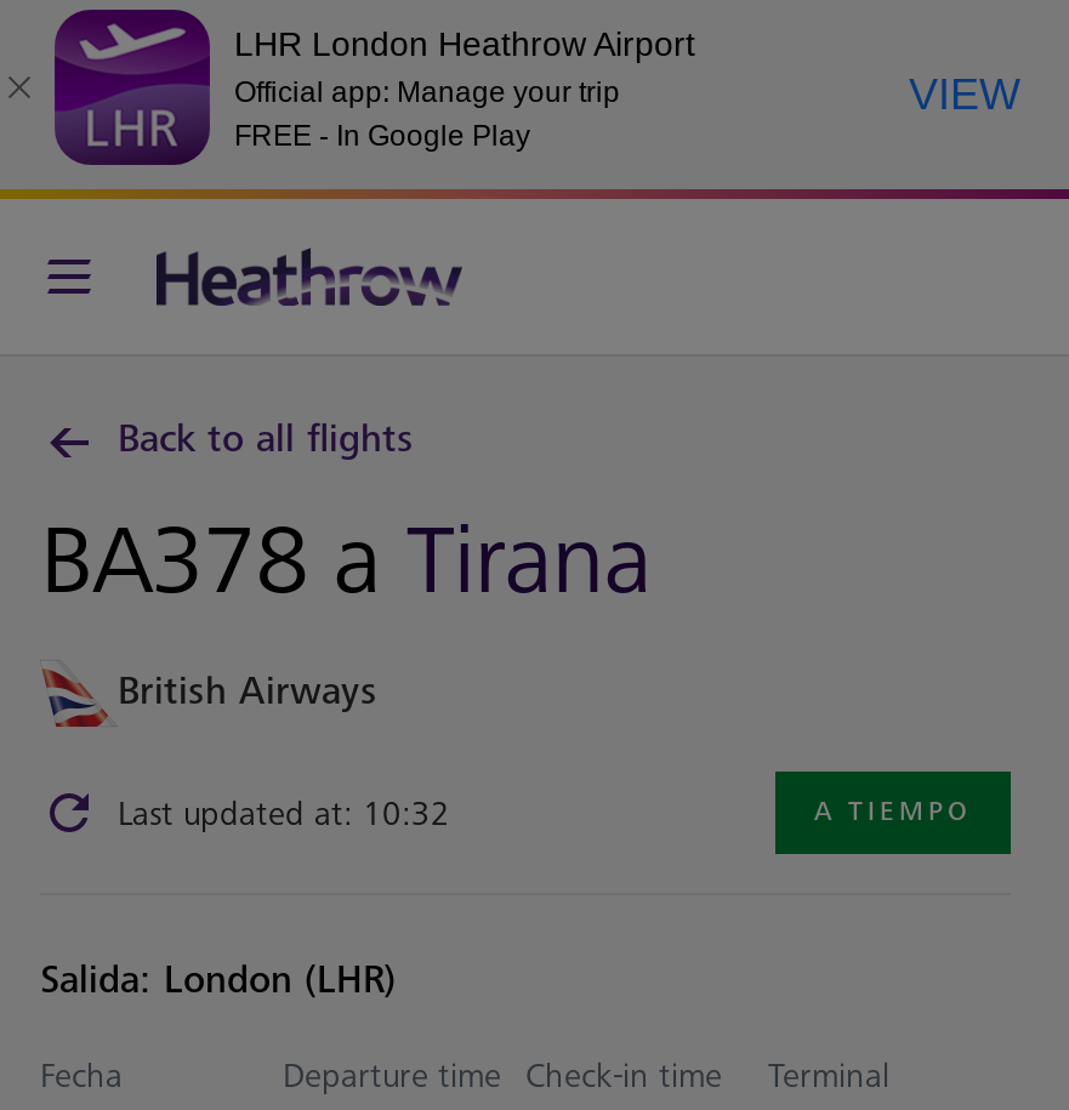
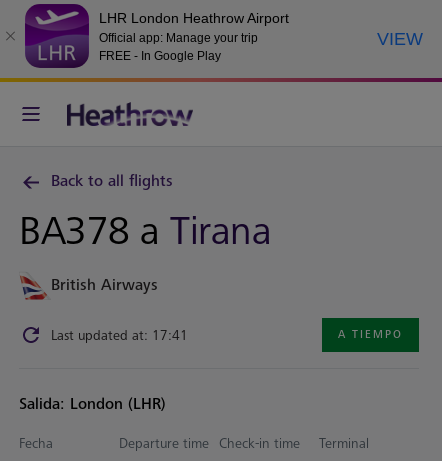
- Last updated at: 10:32
+ Last updated at: 17:41
